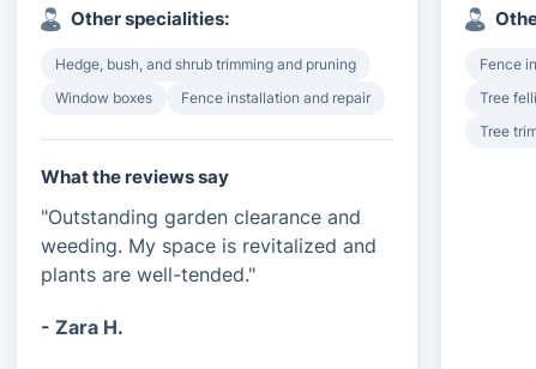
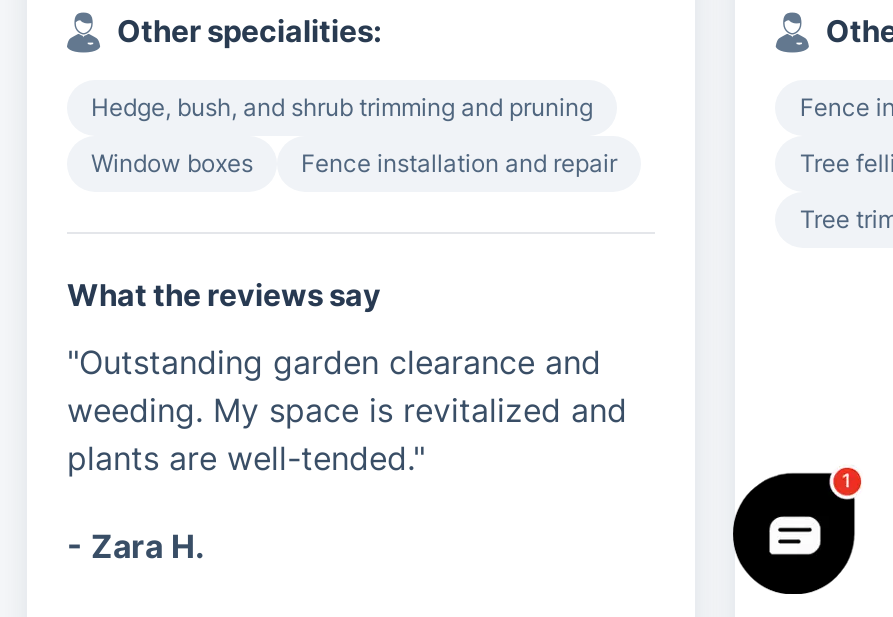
+ [image]
